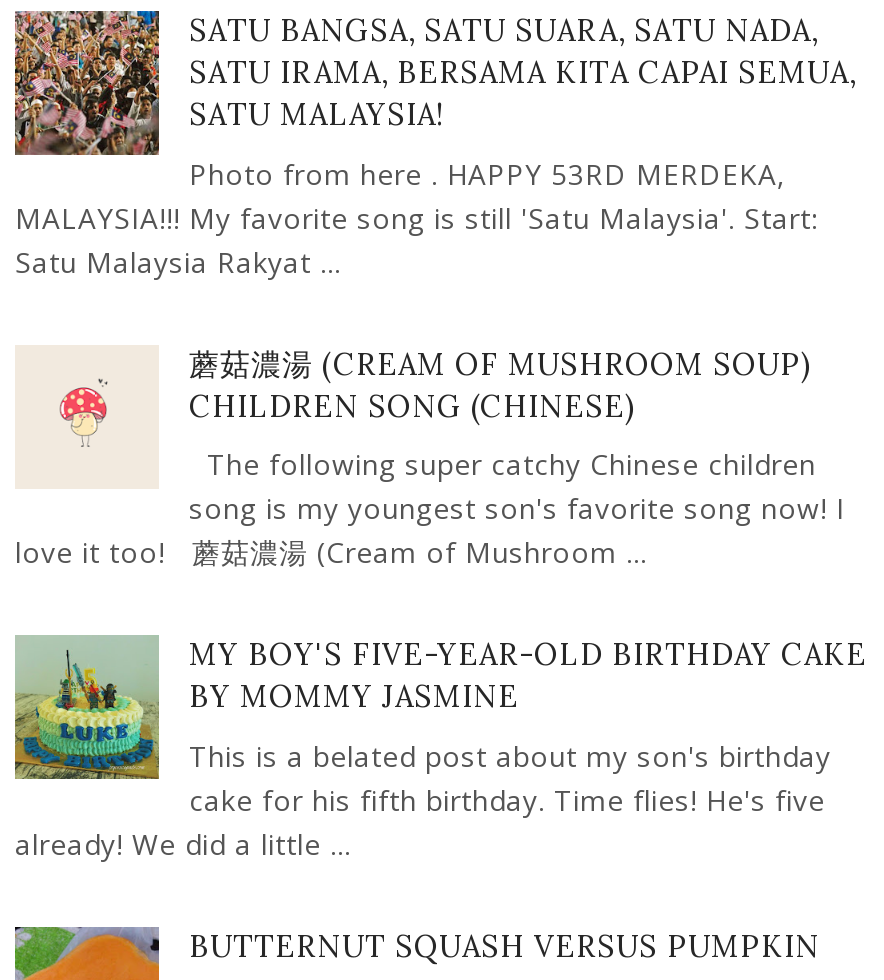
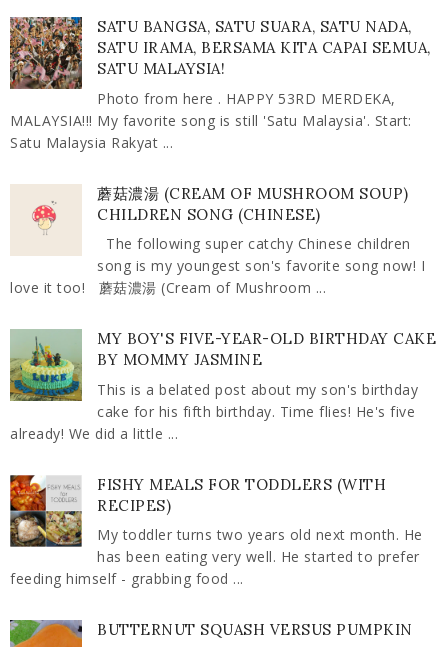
+ [image]
+ FISHY MEALS FOR TODDLERS (WITH
+ RECIPES)
+ My toddler turns two years old next month. He
+ has been eating very well. He started to prefer
+ feeding himself - grabbing food ...
